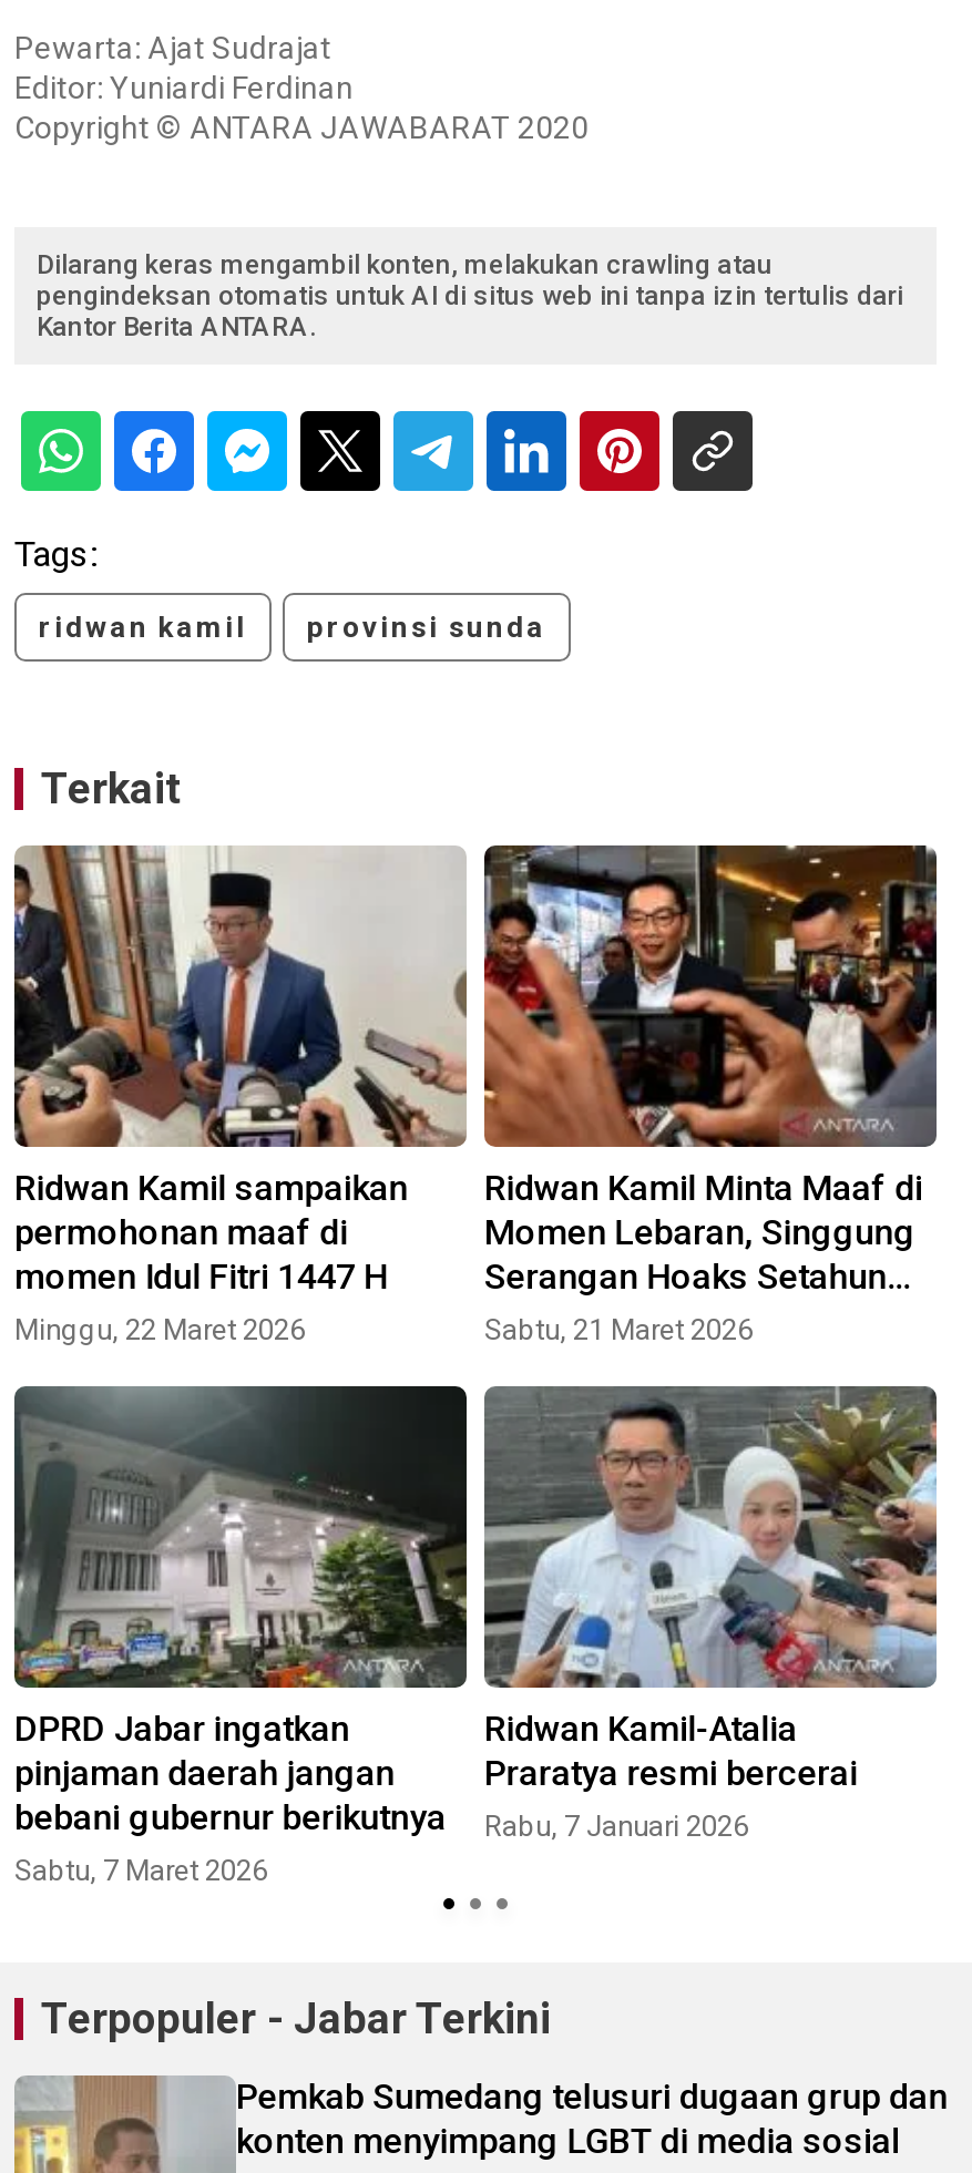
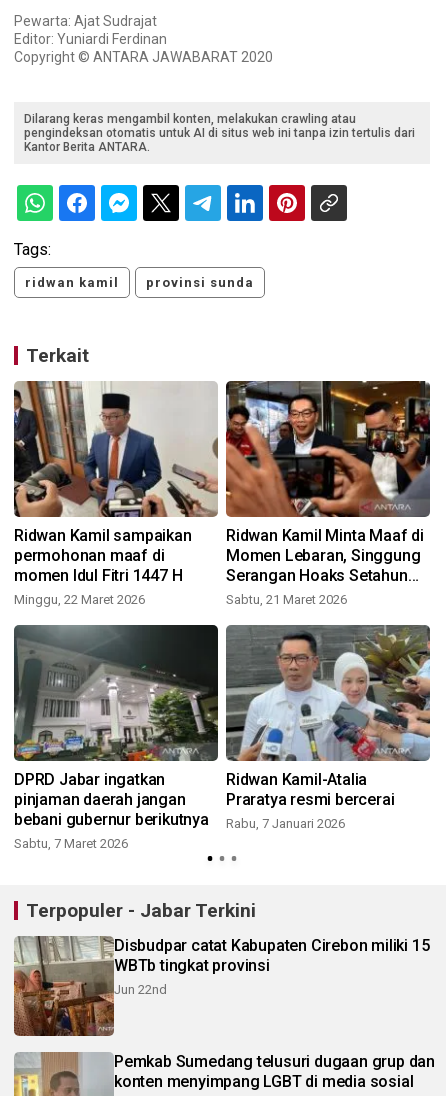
+ [image]
+ Disbudpar catat Kabupaten Cirebon miliki 15
+ WBTb tingkat provinsi
+ Jun 22nd
